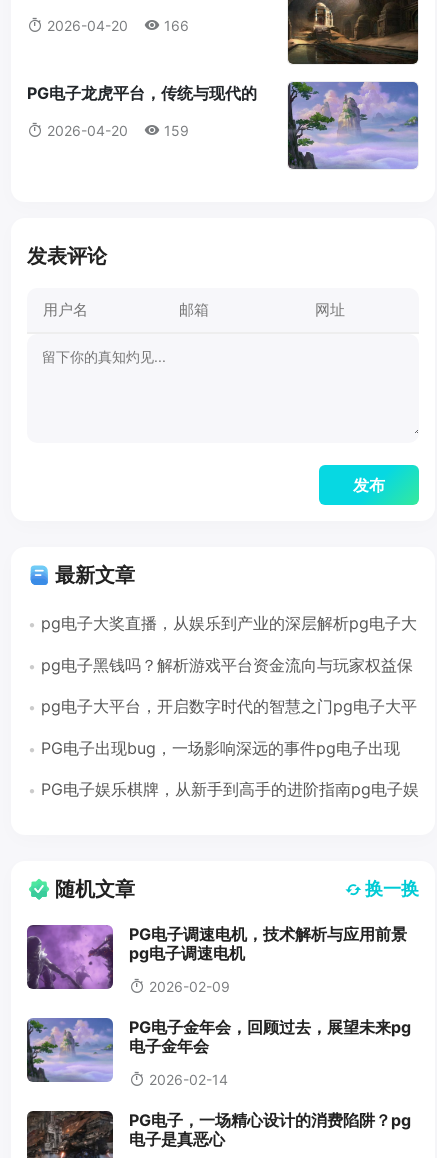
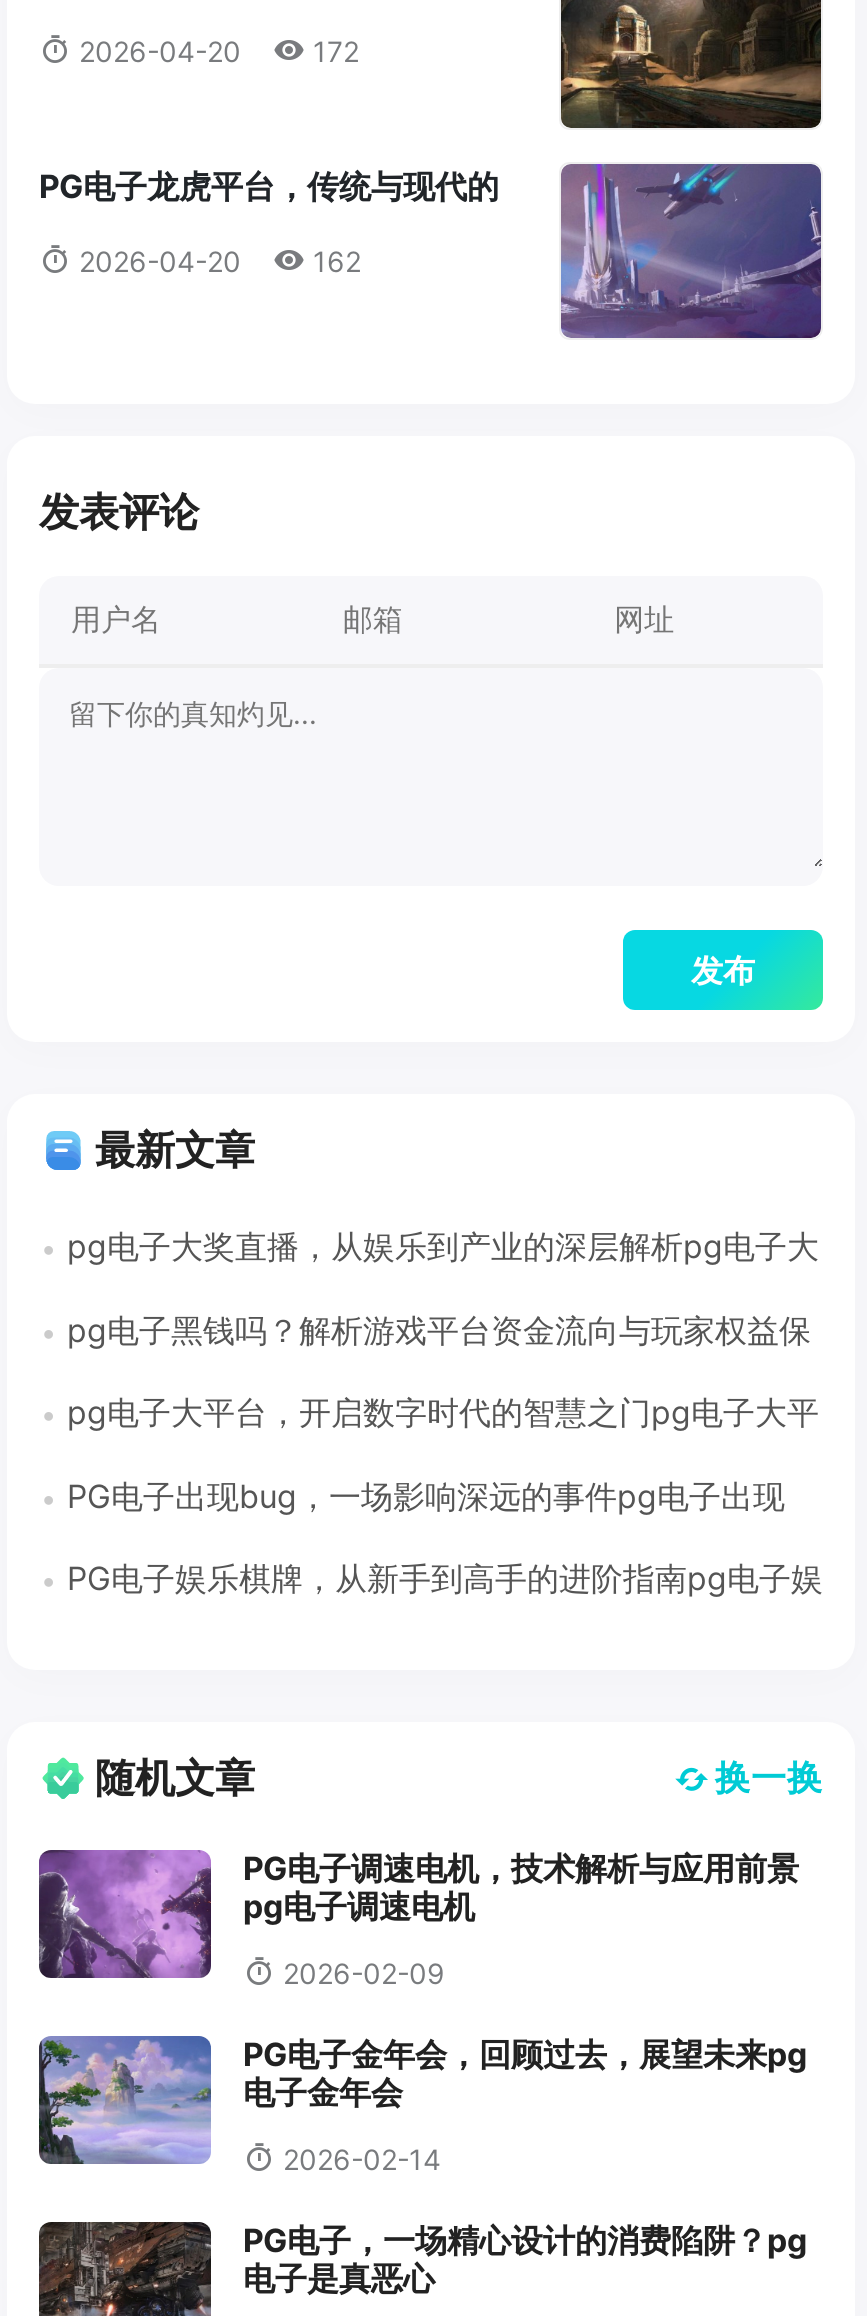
- 166
+ 172

- [image]
+ [image]

- 159
+ 162
